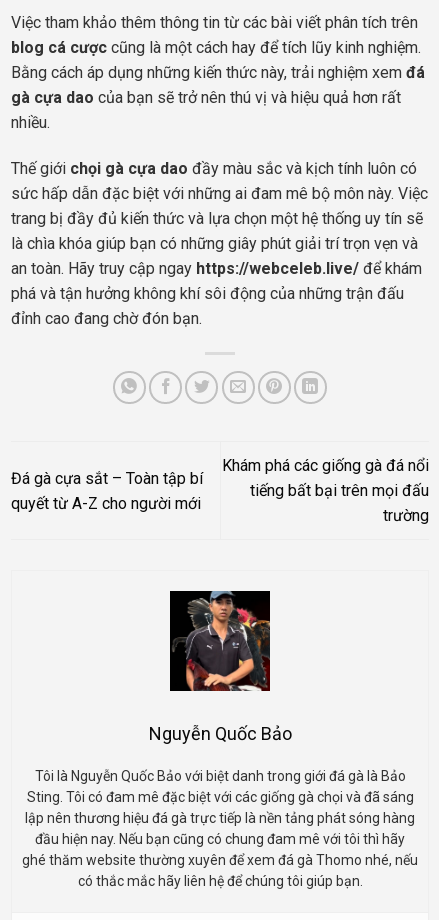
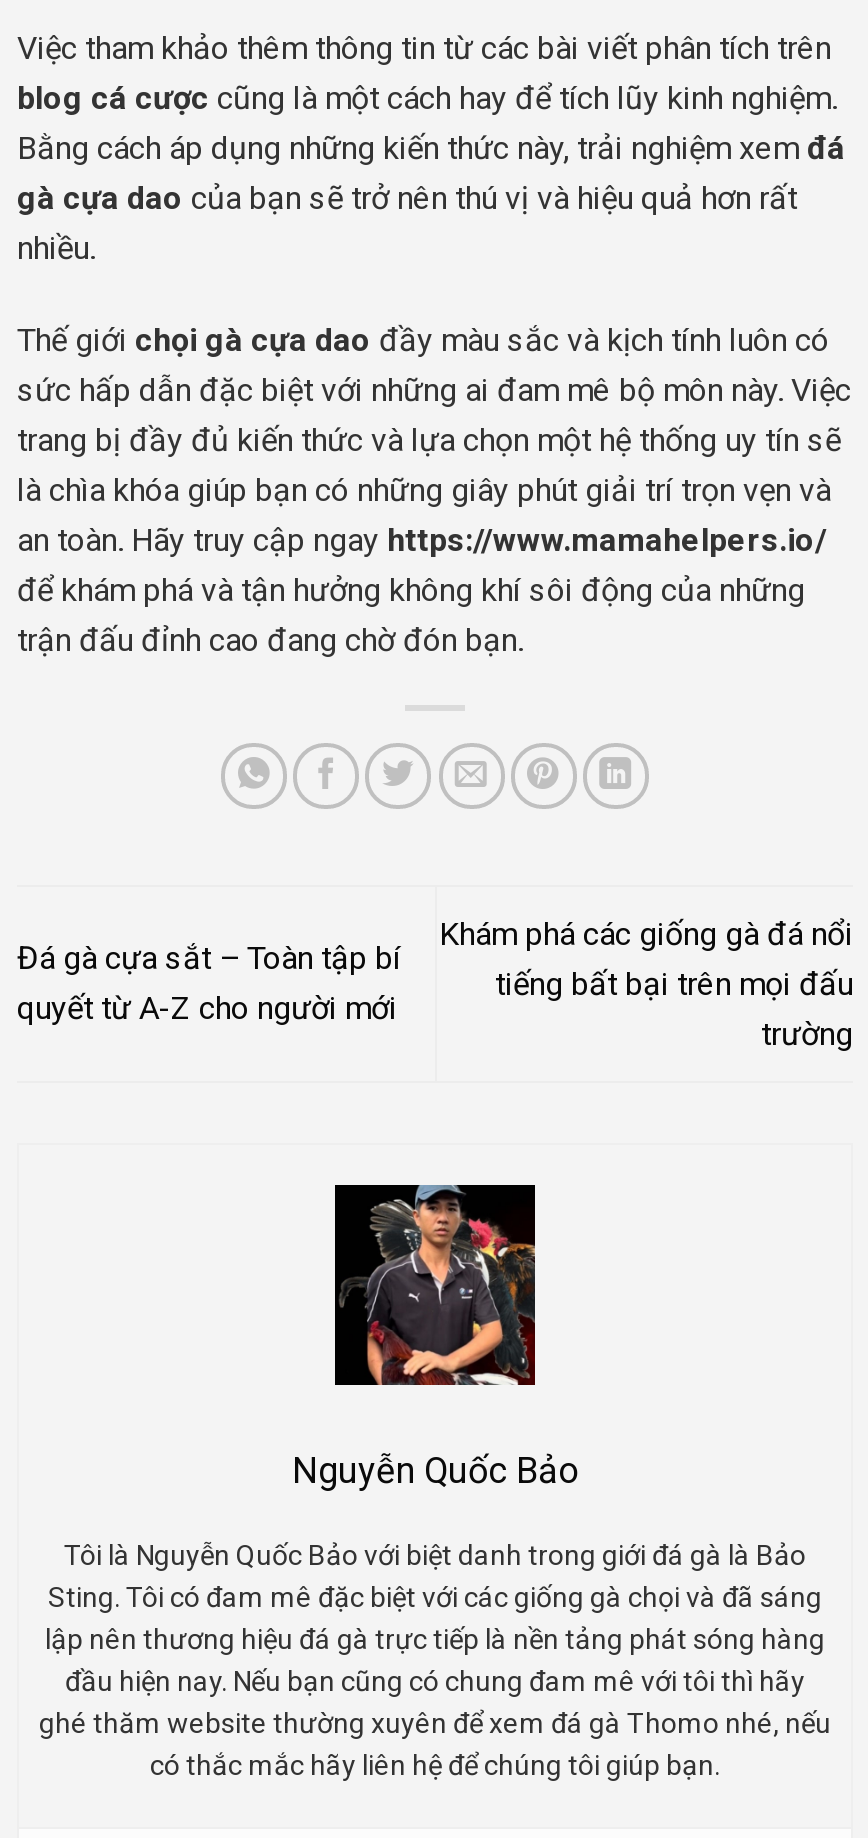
- an toàn. Hãy truy cập ngay https://webceleb.live/ để khám
- phá và tận hưởng không khí sôi động của những trận đấu
- đỉnh cao đang chờ đón bạn.
+ an toàn. Hãy truy cập ngay https://www.mamahelpers.io/
+ để khám phá và tận hưởng không khí sôi động của những
+ trận đấu đỉnh cao đang chờ đón bạn.
